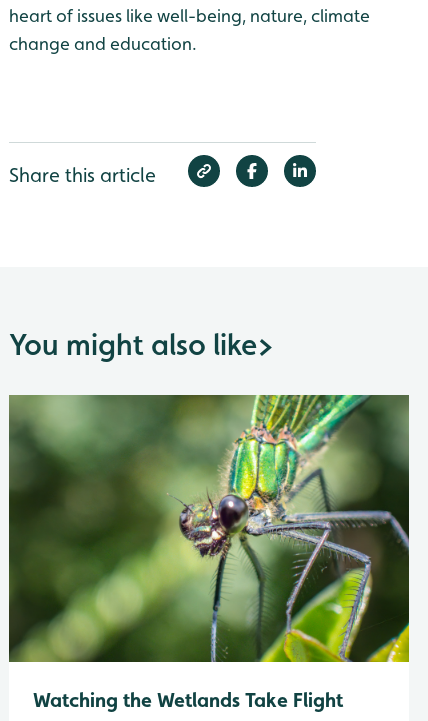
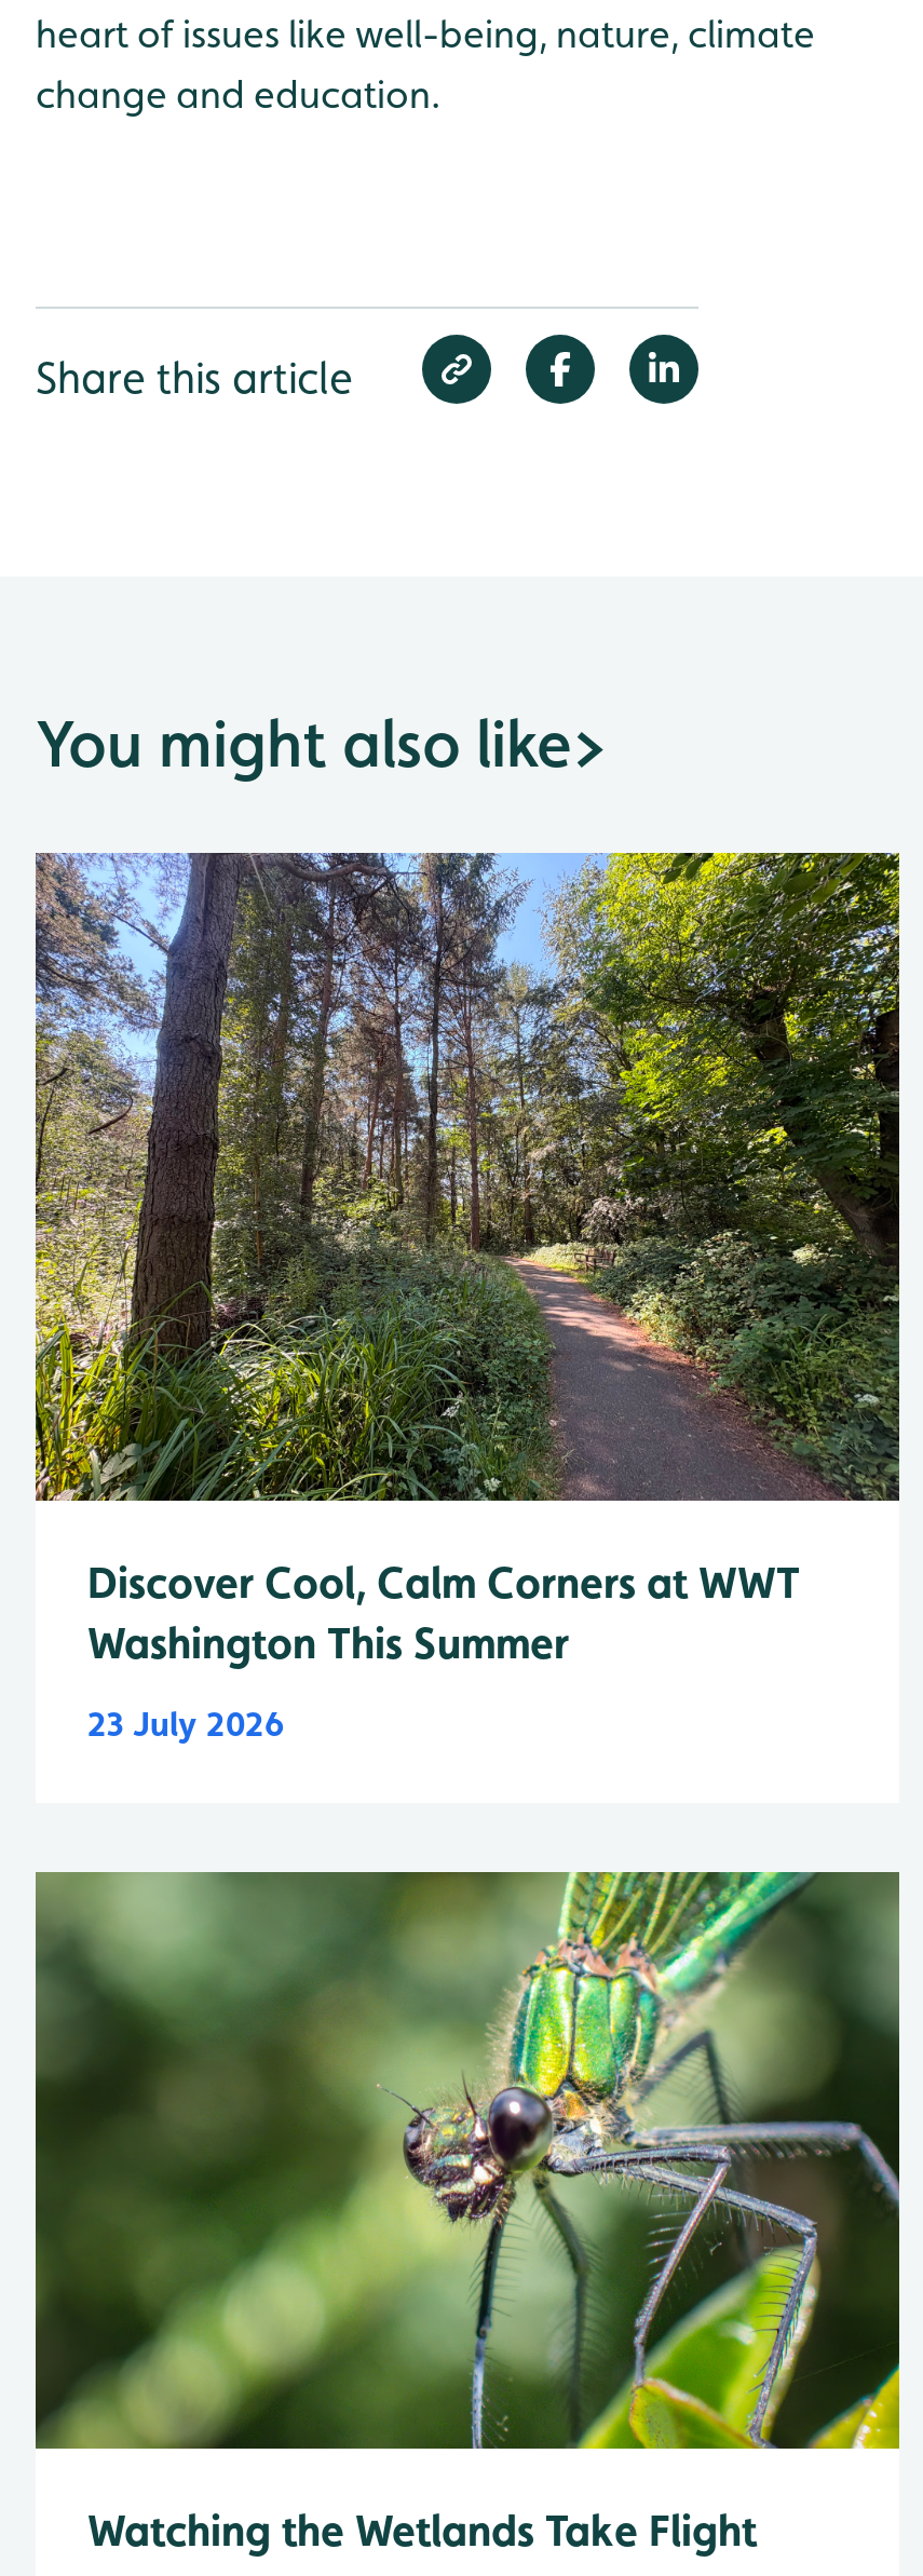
+ [image]
+ Discover Cool, Calm Corners at WWT
+ Washington This Summer
+ 23 July 2026
